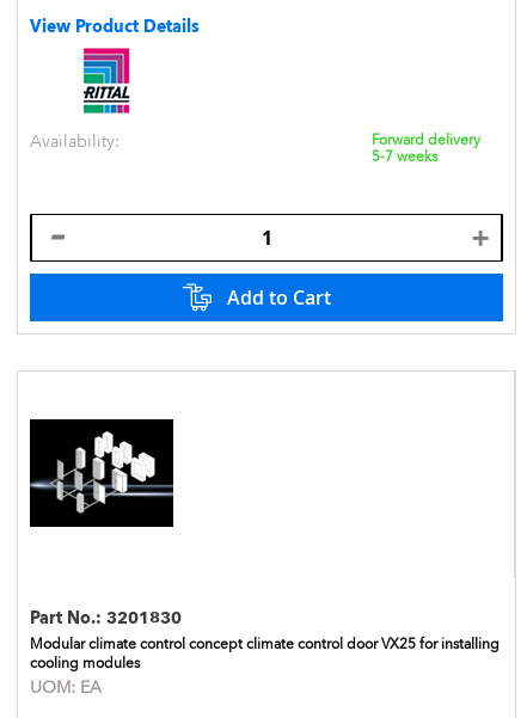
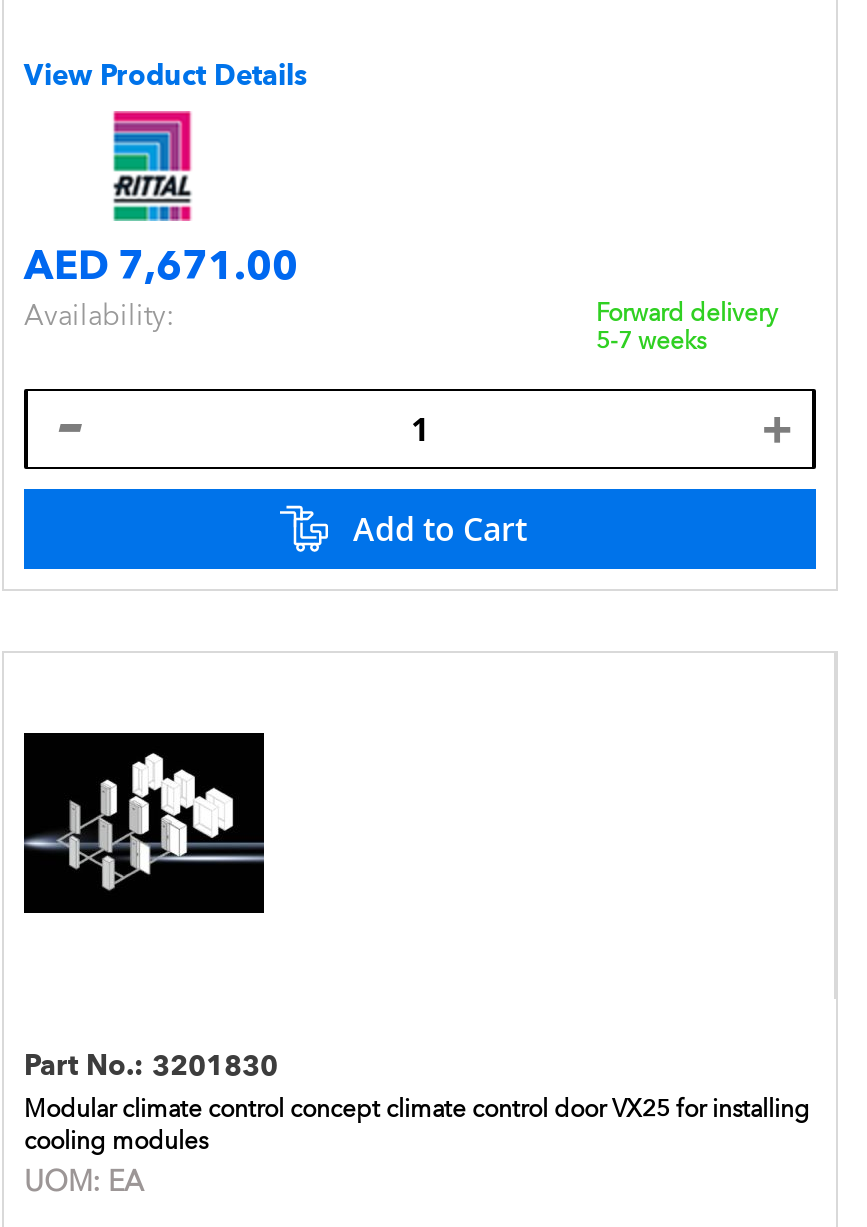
+ AED 7,671.00

moved down: Availability: | Forward delivery | 5-7 weeks
